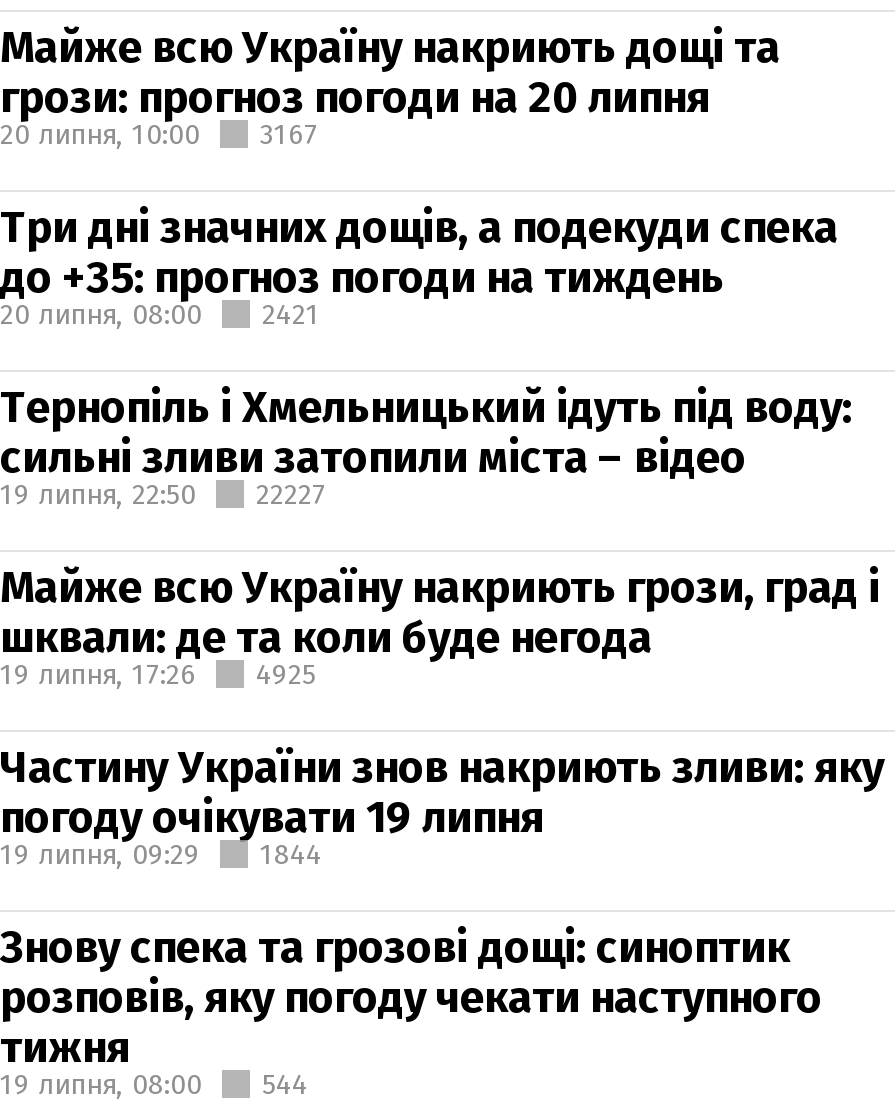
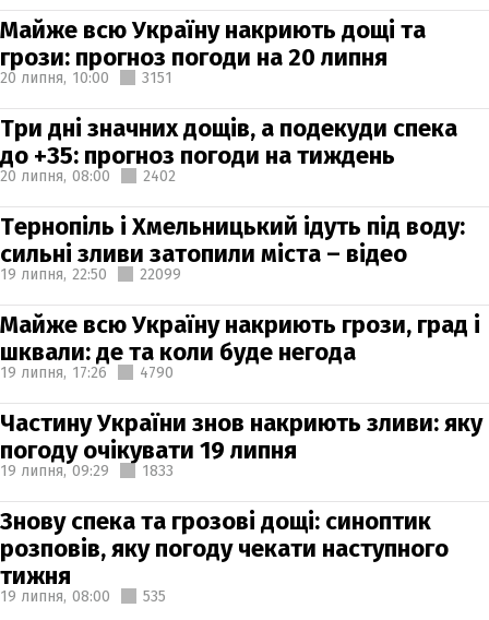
- 20 липня, 10:00 3167
+ 20 липня, 10:00 3151

- 20 липня, 08:00 2421
+ 20 липня, 08:00 2402

- 19 липня, 22:50 22227
+ 19 липня, 22:50 22099

- 19 липня, 17:26 4925
+ 19 липня, 17:26 4790

- 19 липня, 09:29 1844
+ 19 липня, 09:29 1833

- 19 липня, 08:00 544
+ 19 липня, 08:00 535
